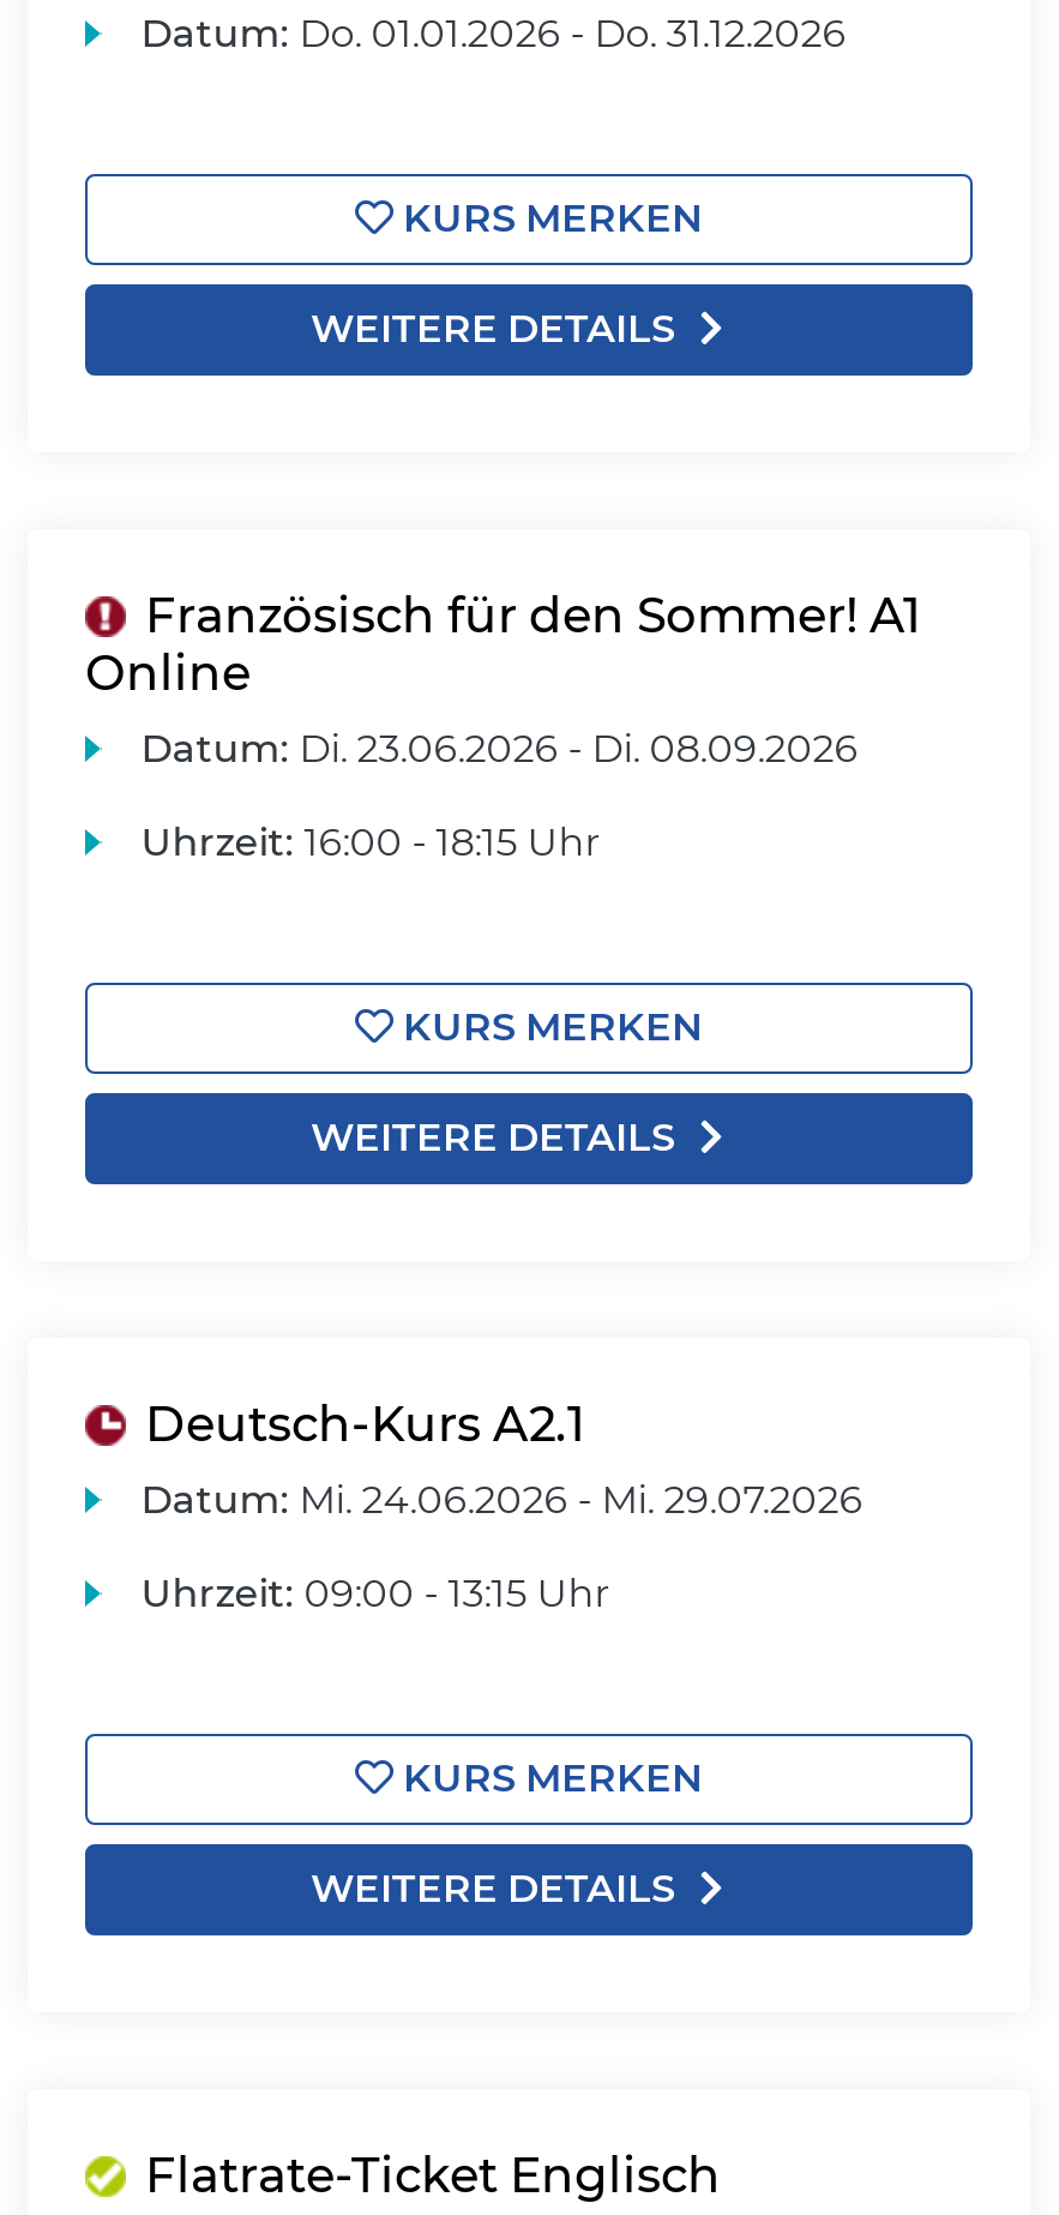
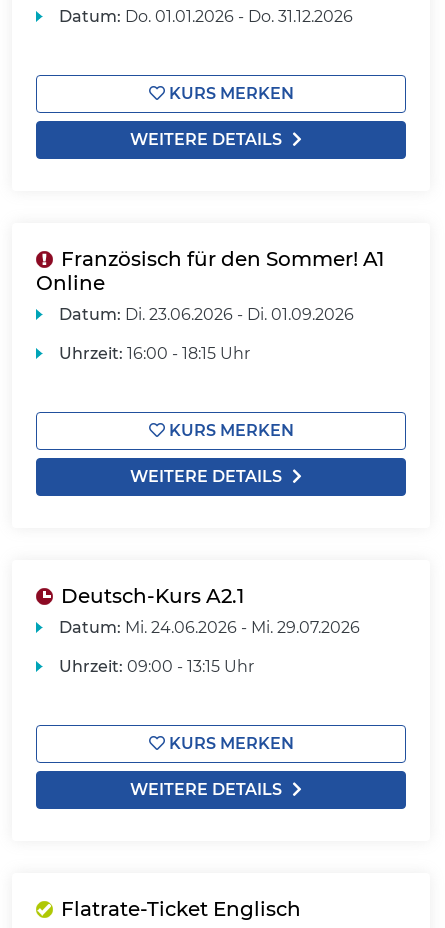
- Datum: Di. 23.06.2026 - Di. 08.09.2026
+ Datum: Di. 23.06.2026 - Di. 01.09.2026
